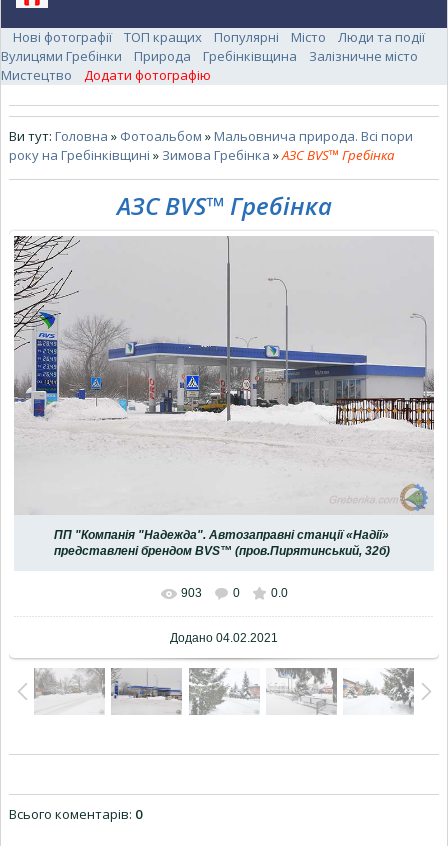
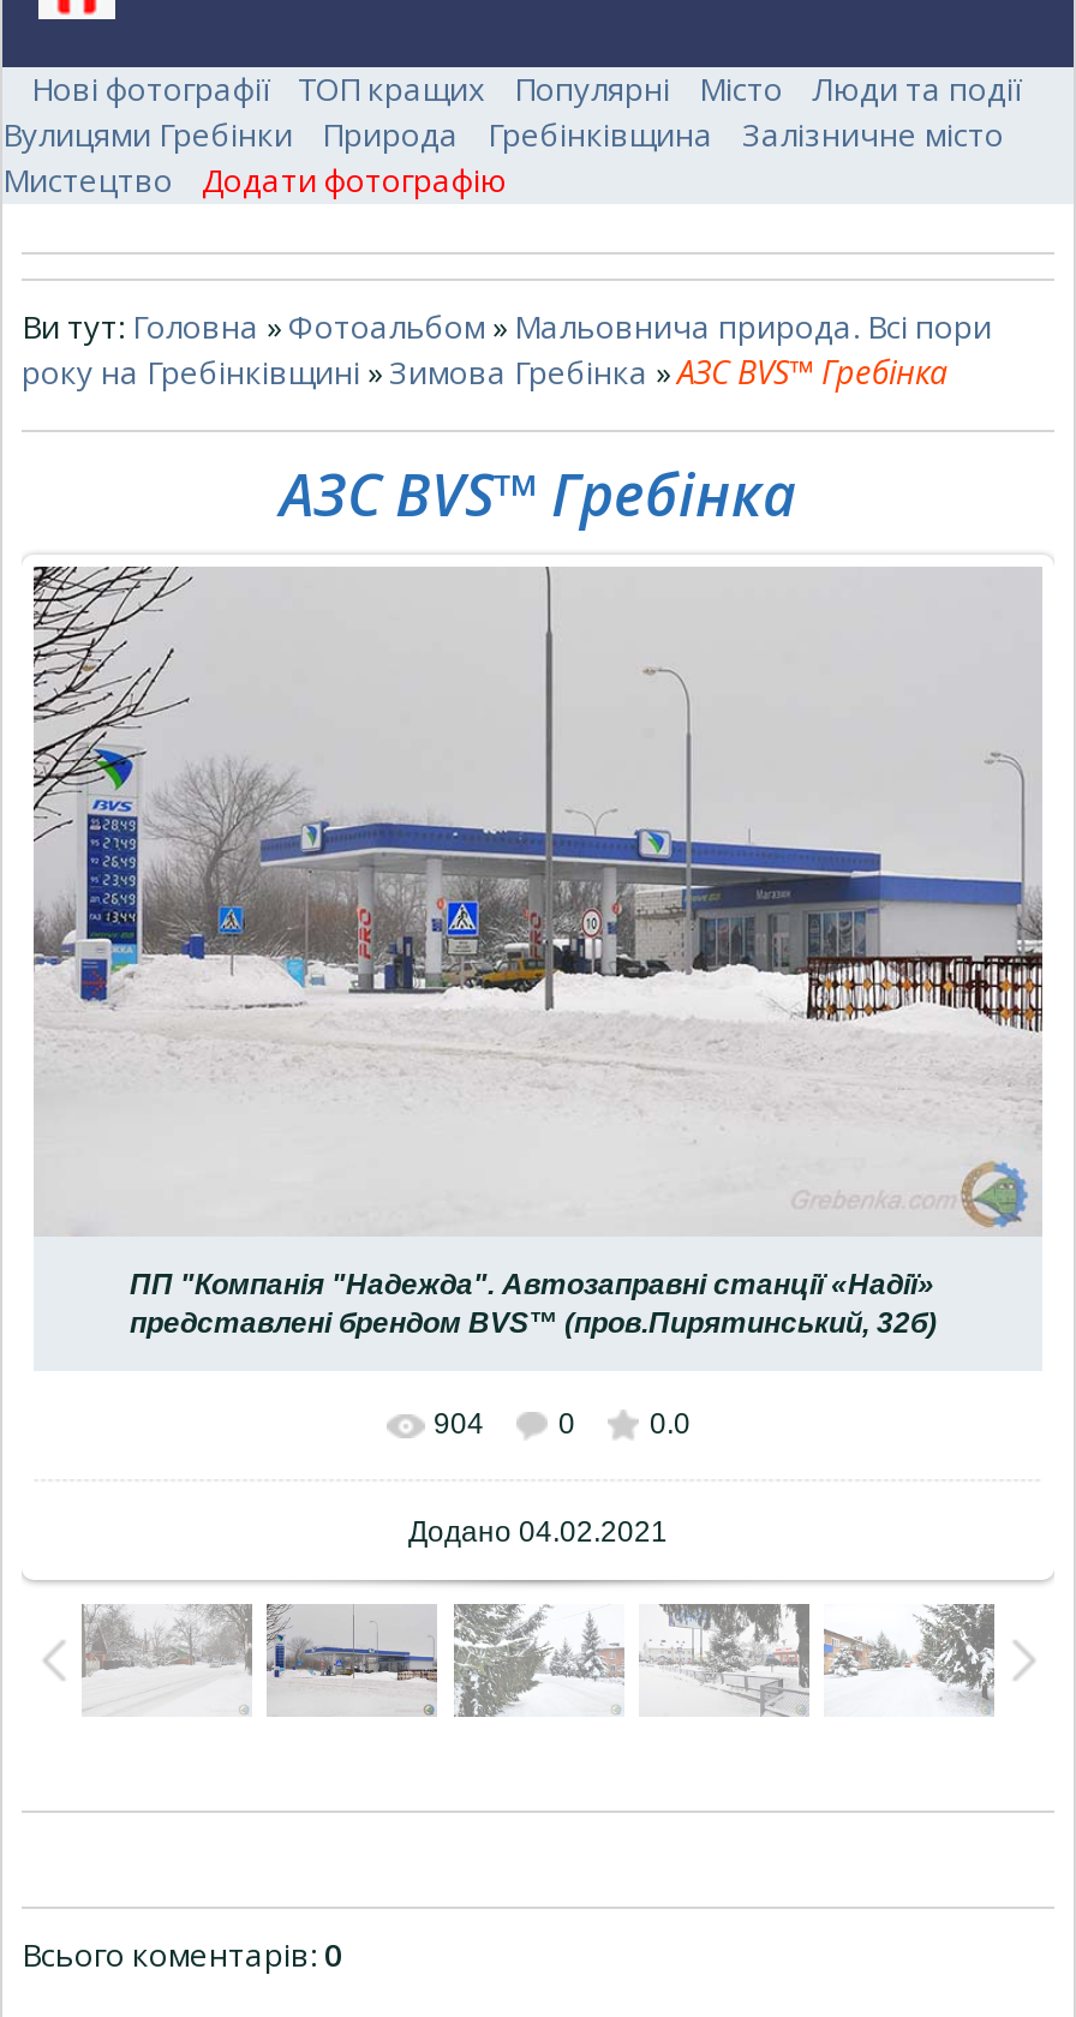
- 903
+ 904
